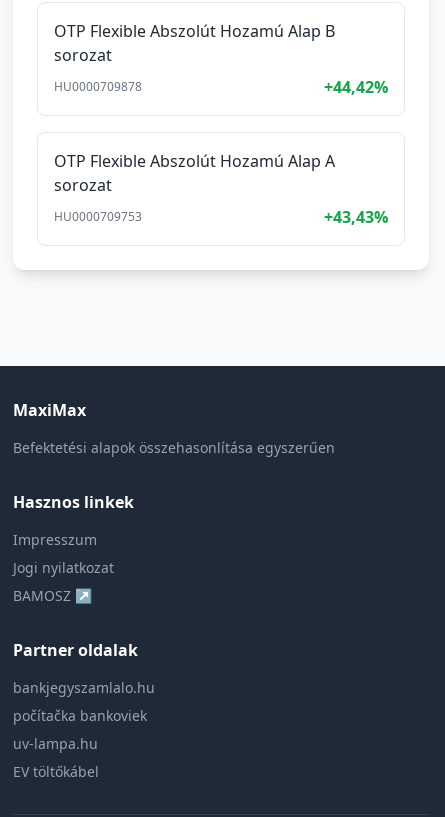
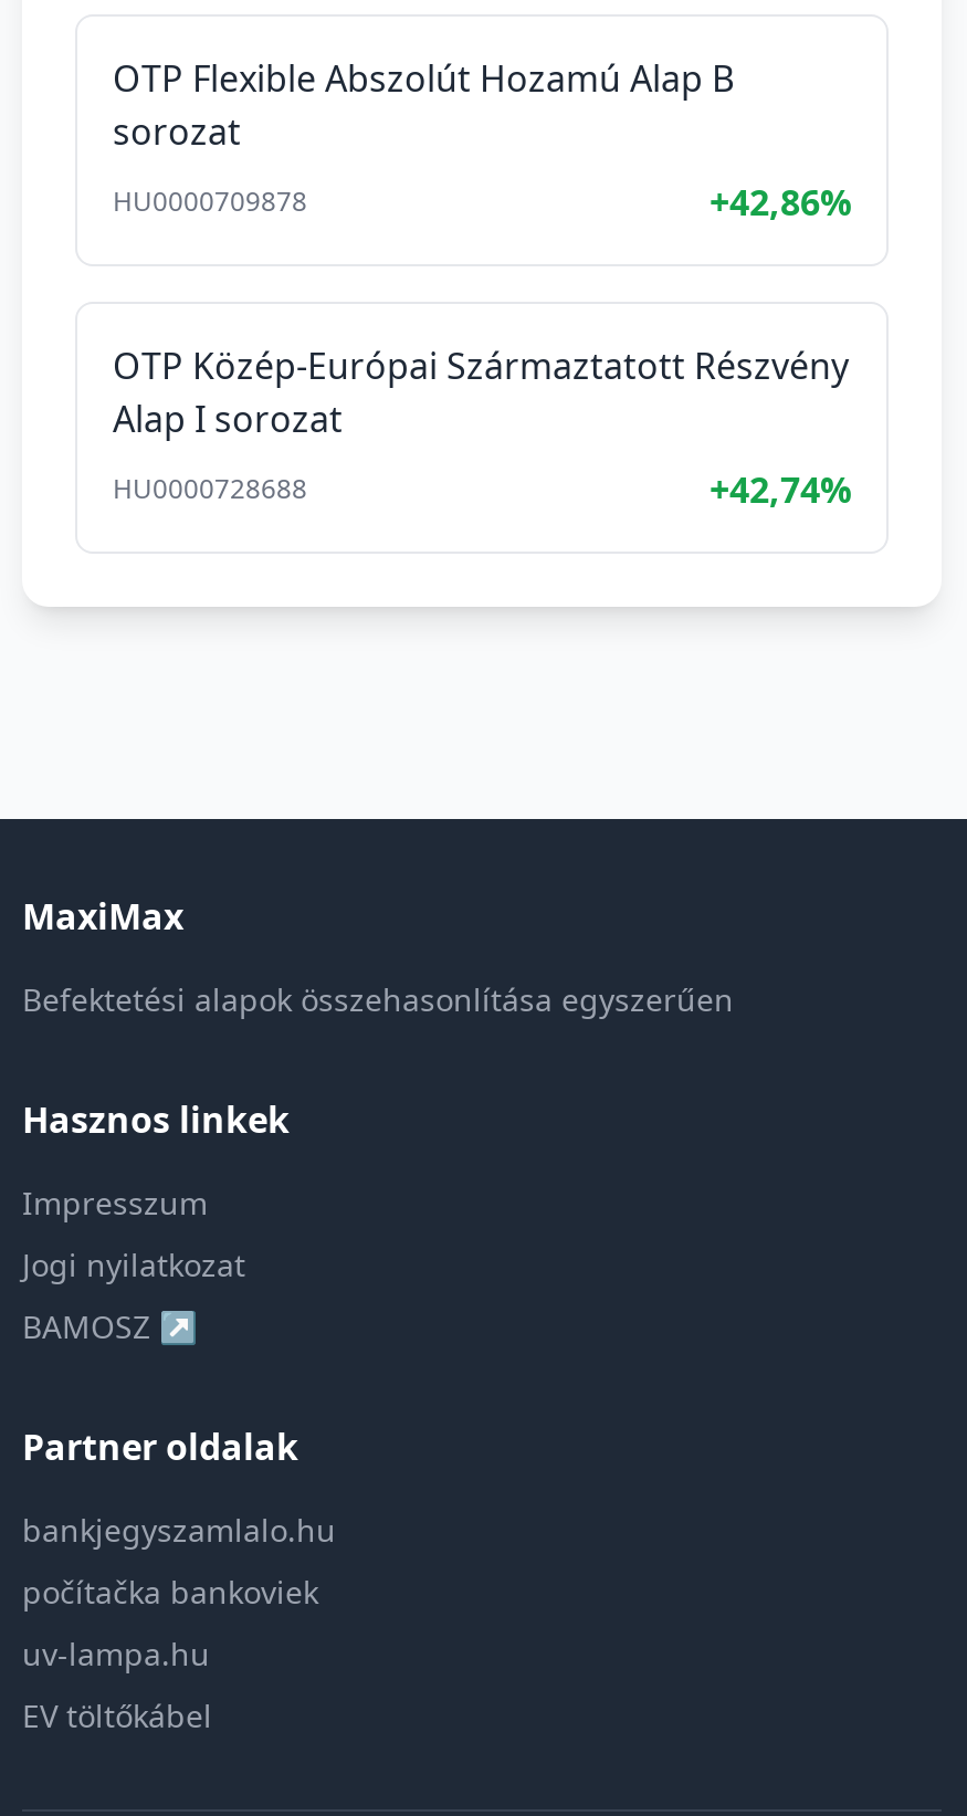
- +44,42%
+ +42,86%

- OTP Flexible Abszolút Hozamú Alap A
- sorozat
+ OTP Közép-Európai Származtatott Részvény
+ Alap I sorozat

- HU0000709753
- +43,43%
+ HU0000728688
+ +42,74%
